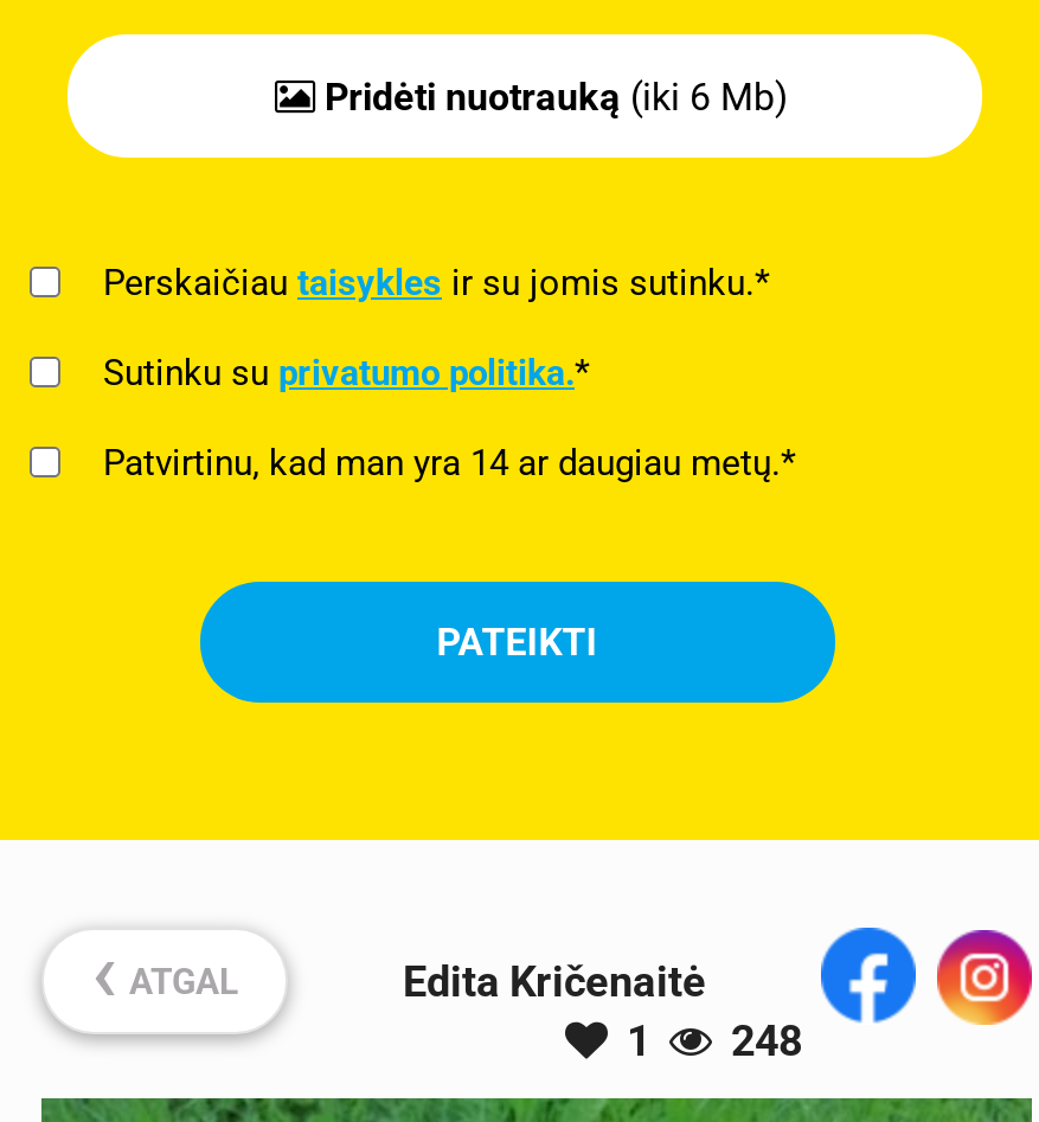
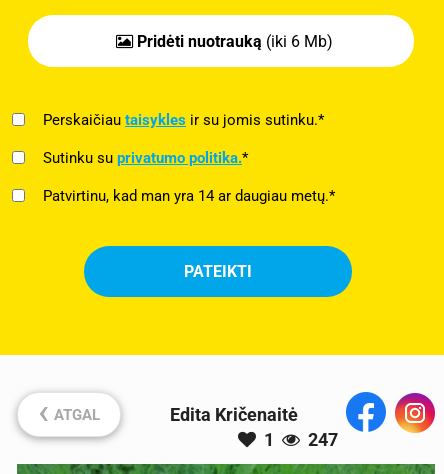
- 1 248
+ 1 247
